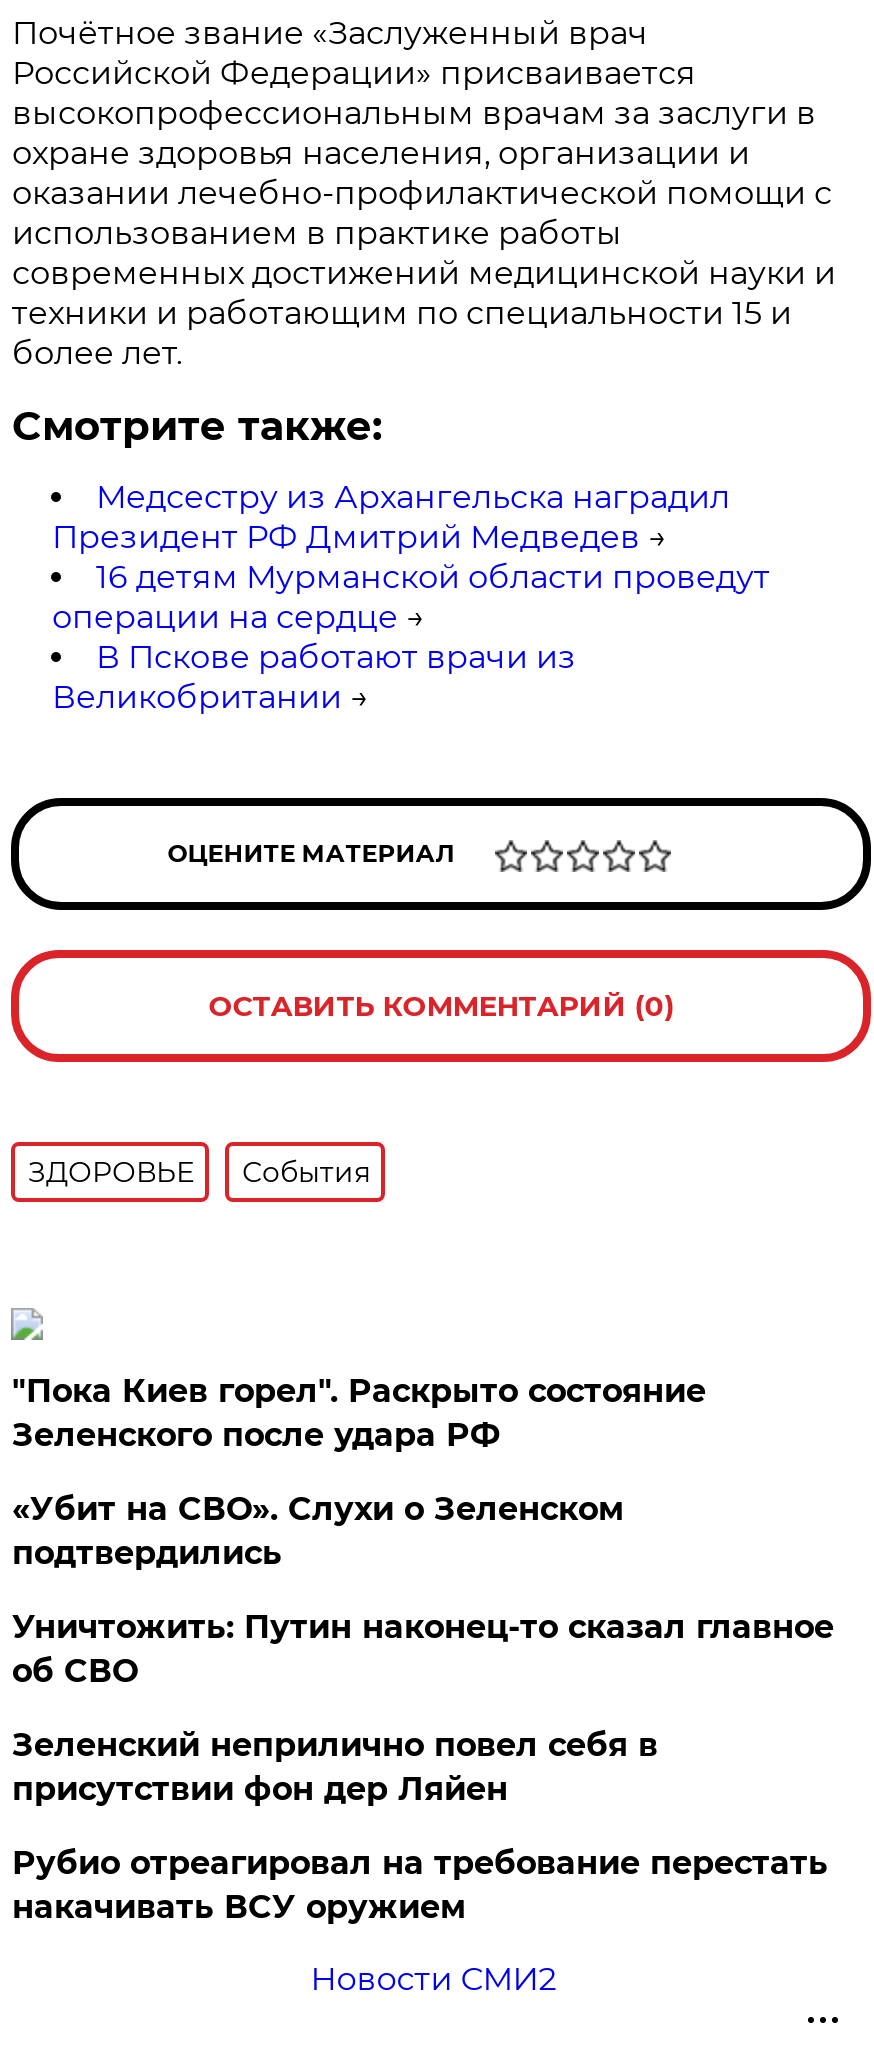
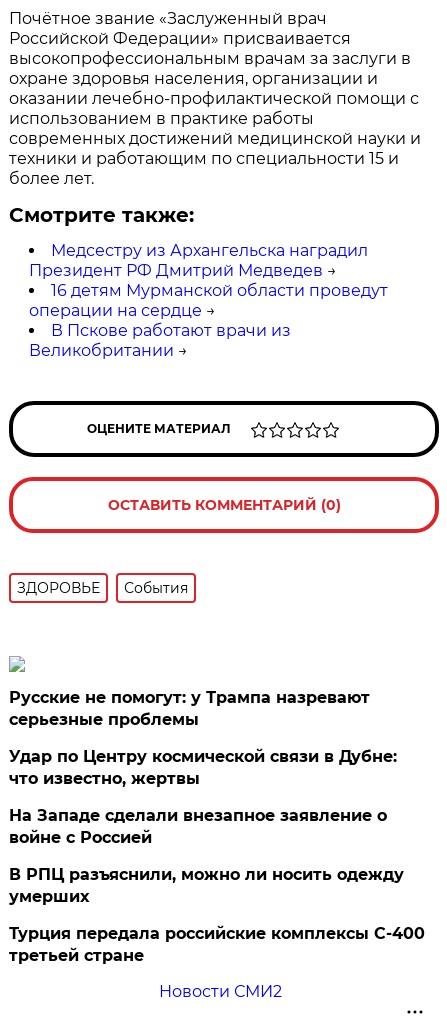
- "Пока Киев горел". Раскрыто состояние
- Зеленского после удара РФ
+ Русские не помогут: у Трампа назревают
+ серьезные проблемы

- «Убит на СВО». Слухи о Зеленском
- подтвердились
+ Удар по Центру космической связи в Дубне:
+ что известно, жертвы

- Уничтожить: Путин наконец-то сказал главное
- об СВО
+ На Западе сделали внезапное заявление о
+ войне с Россией

- Зеленский неприлично повел cебя в
- присутствии фон дер Ляйен
+ В РПЦ разъяснили, можно ли носить одежду
+ умерших

- Рубио отреагировал на требование перестать
- накачивать ВСУ оружием
+ Турция передала российские комплексы С-400
+ третьей стране
